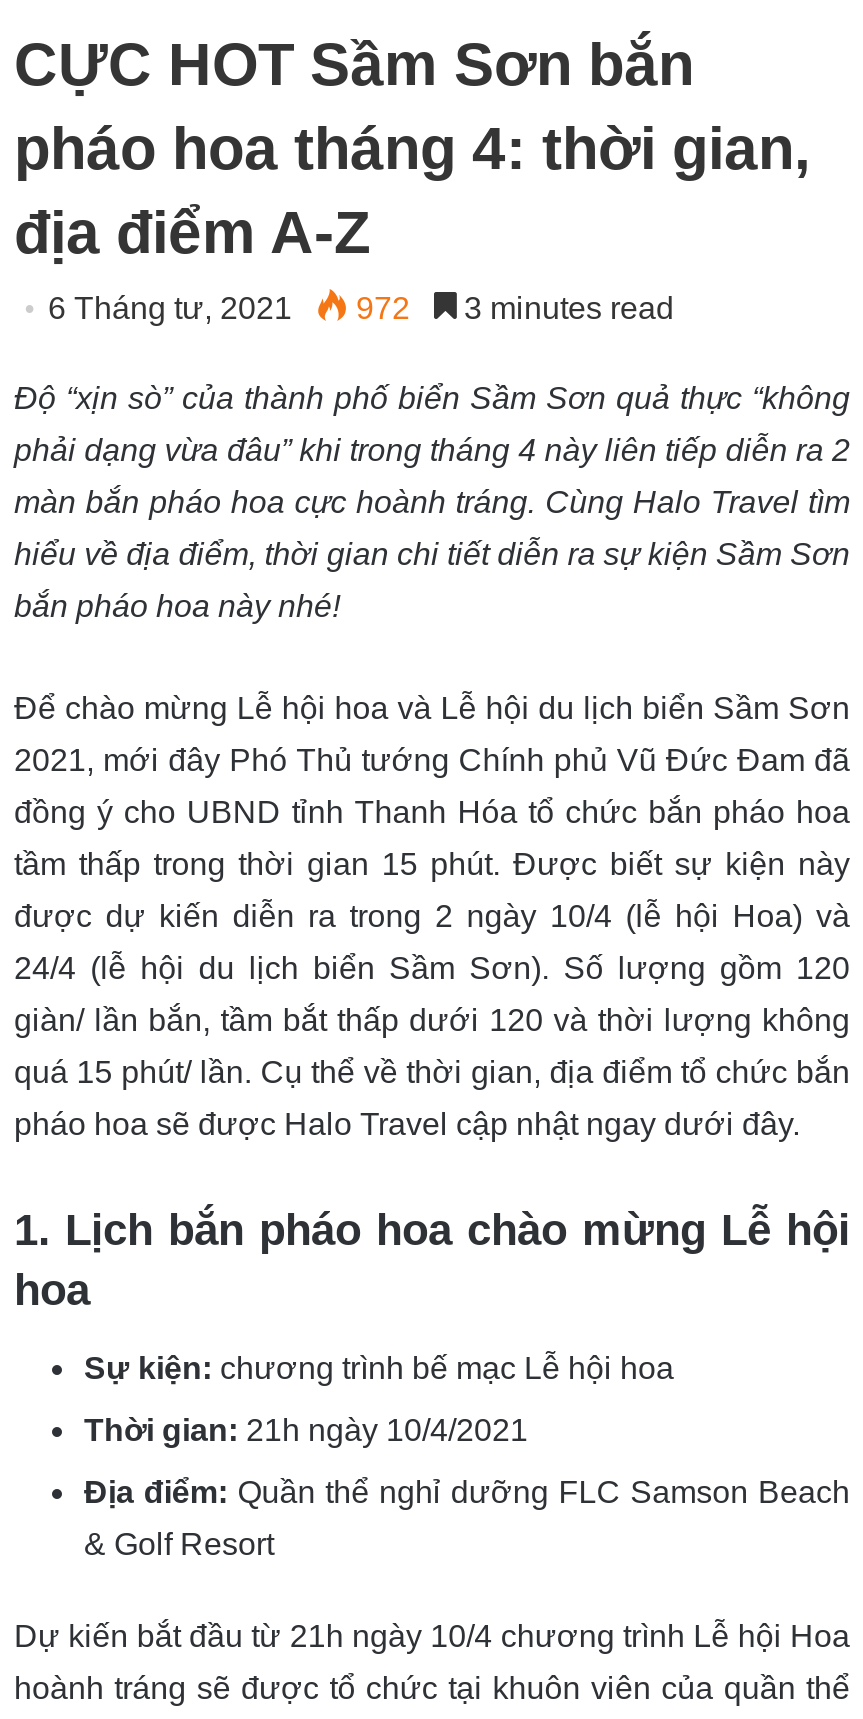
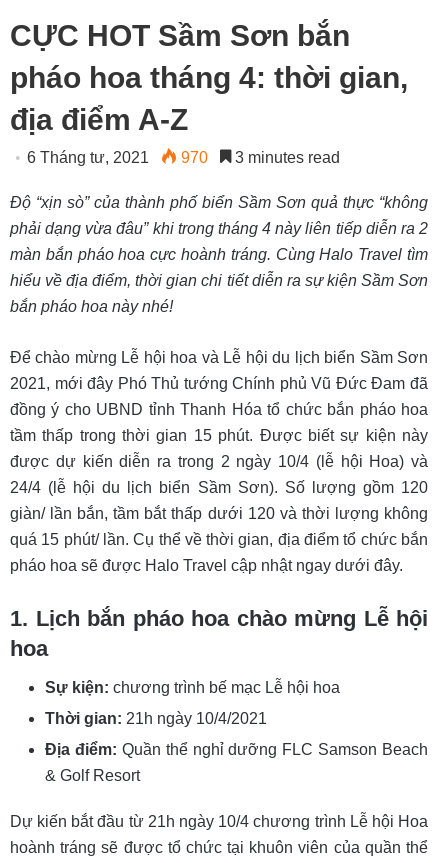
- 6 Tháng tư, 2021 972 3 minutes read
+ 6 Tháng tư, 2021 970 3 minutes read
